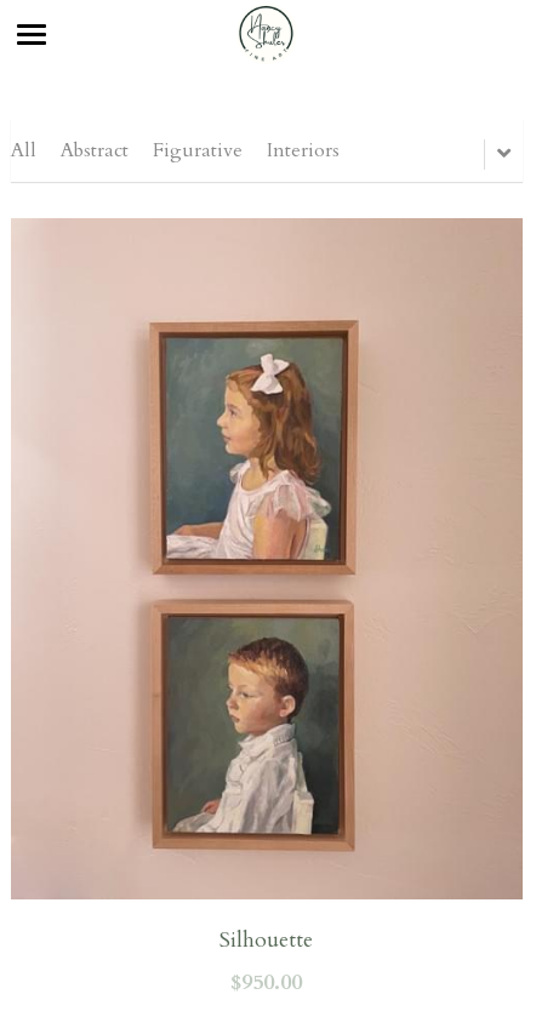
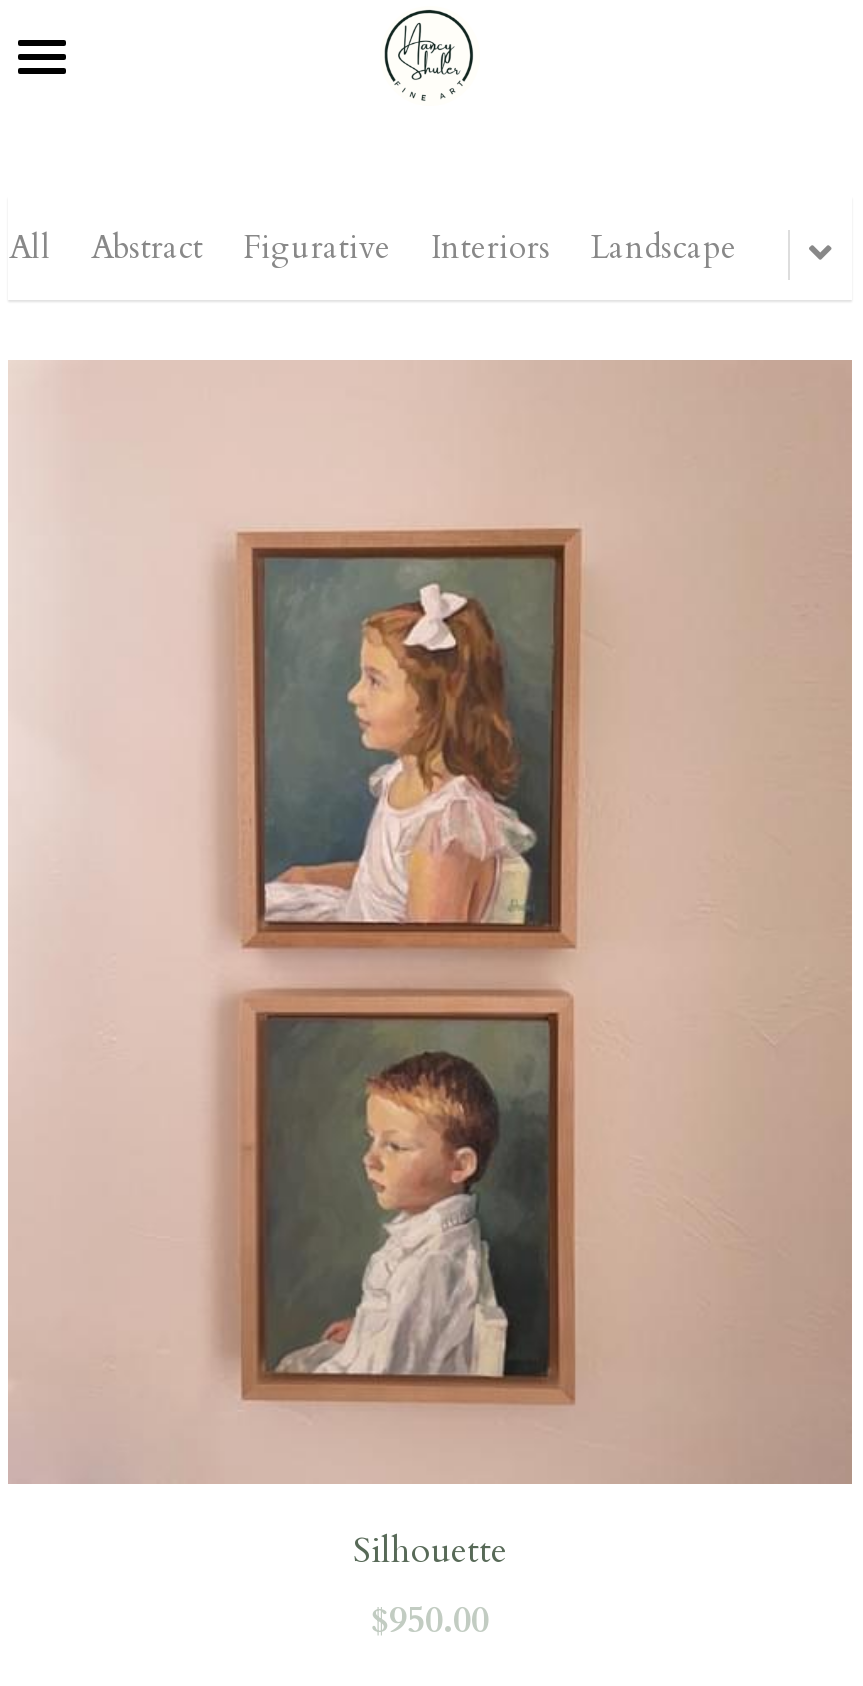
+ Landscape
